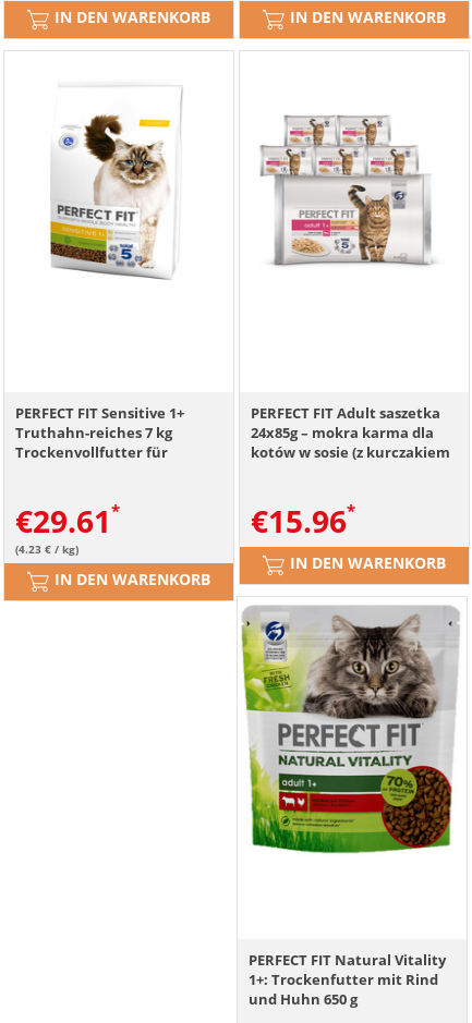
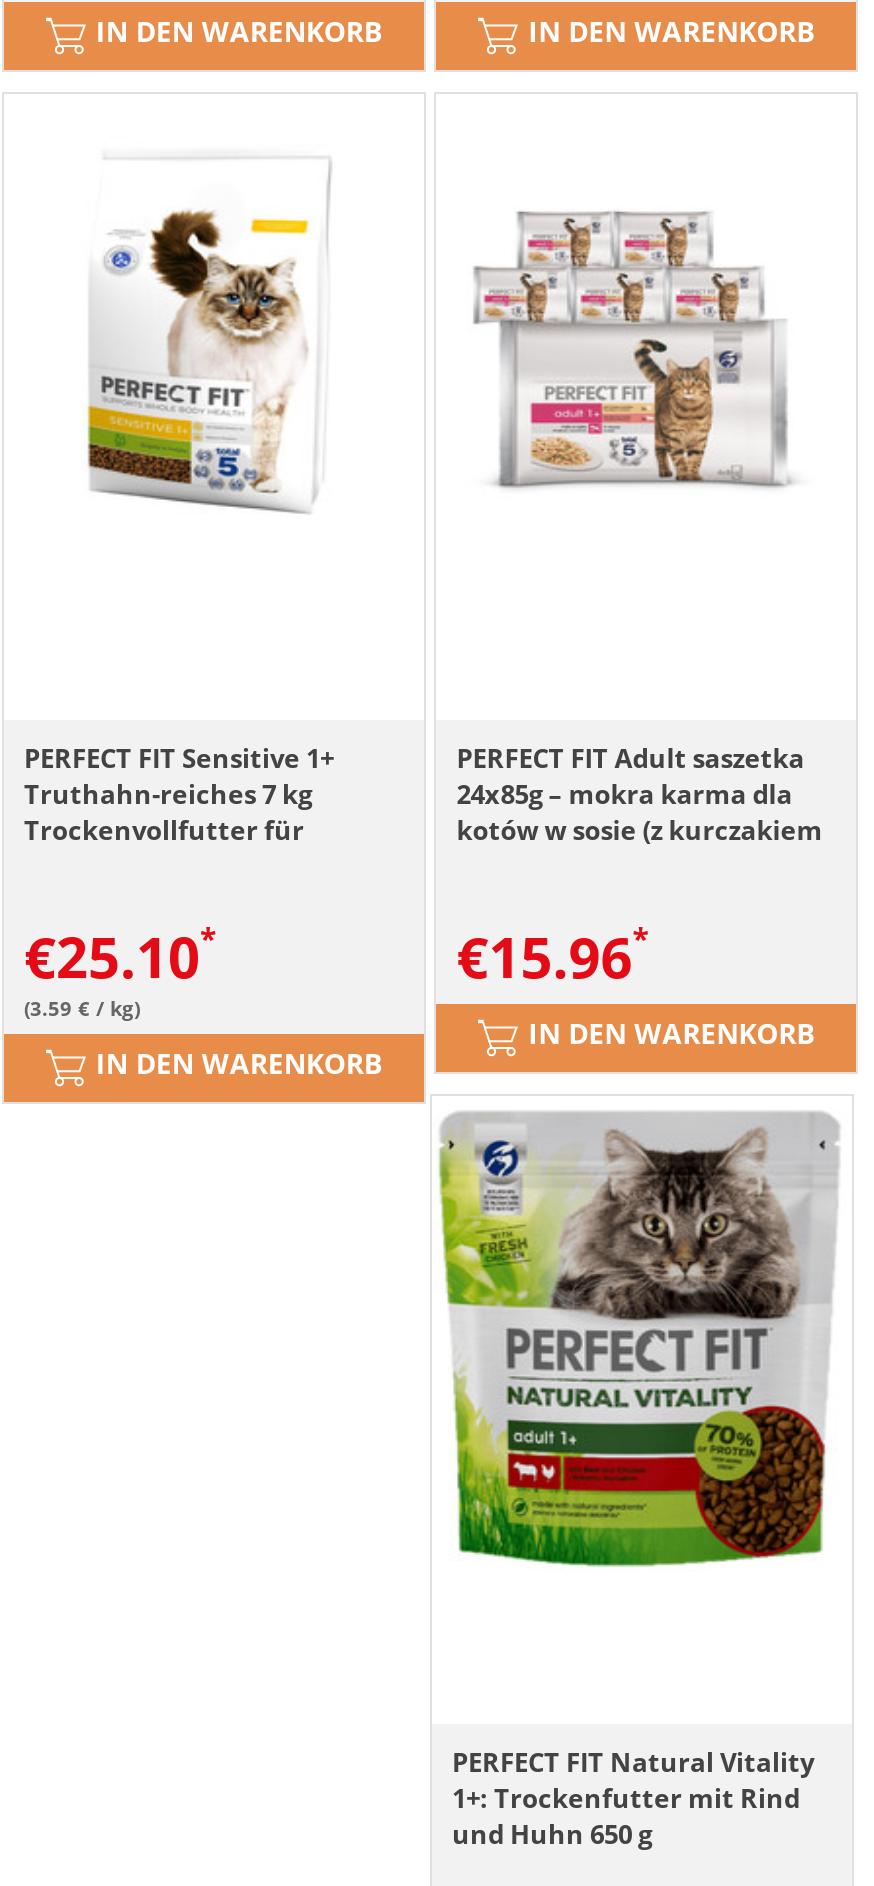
- €29.61
+ €25.10

- (4.23 € / kg)
+ (3.59 € / kg)
